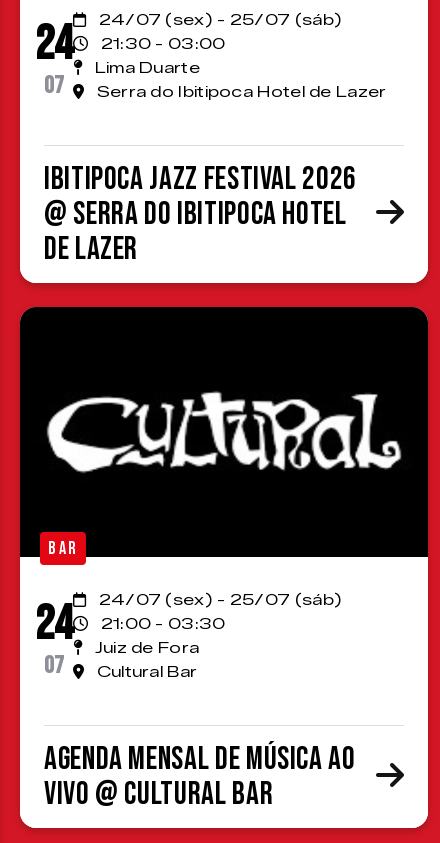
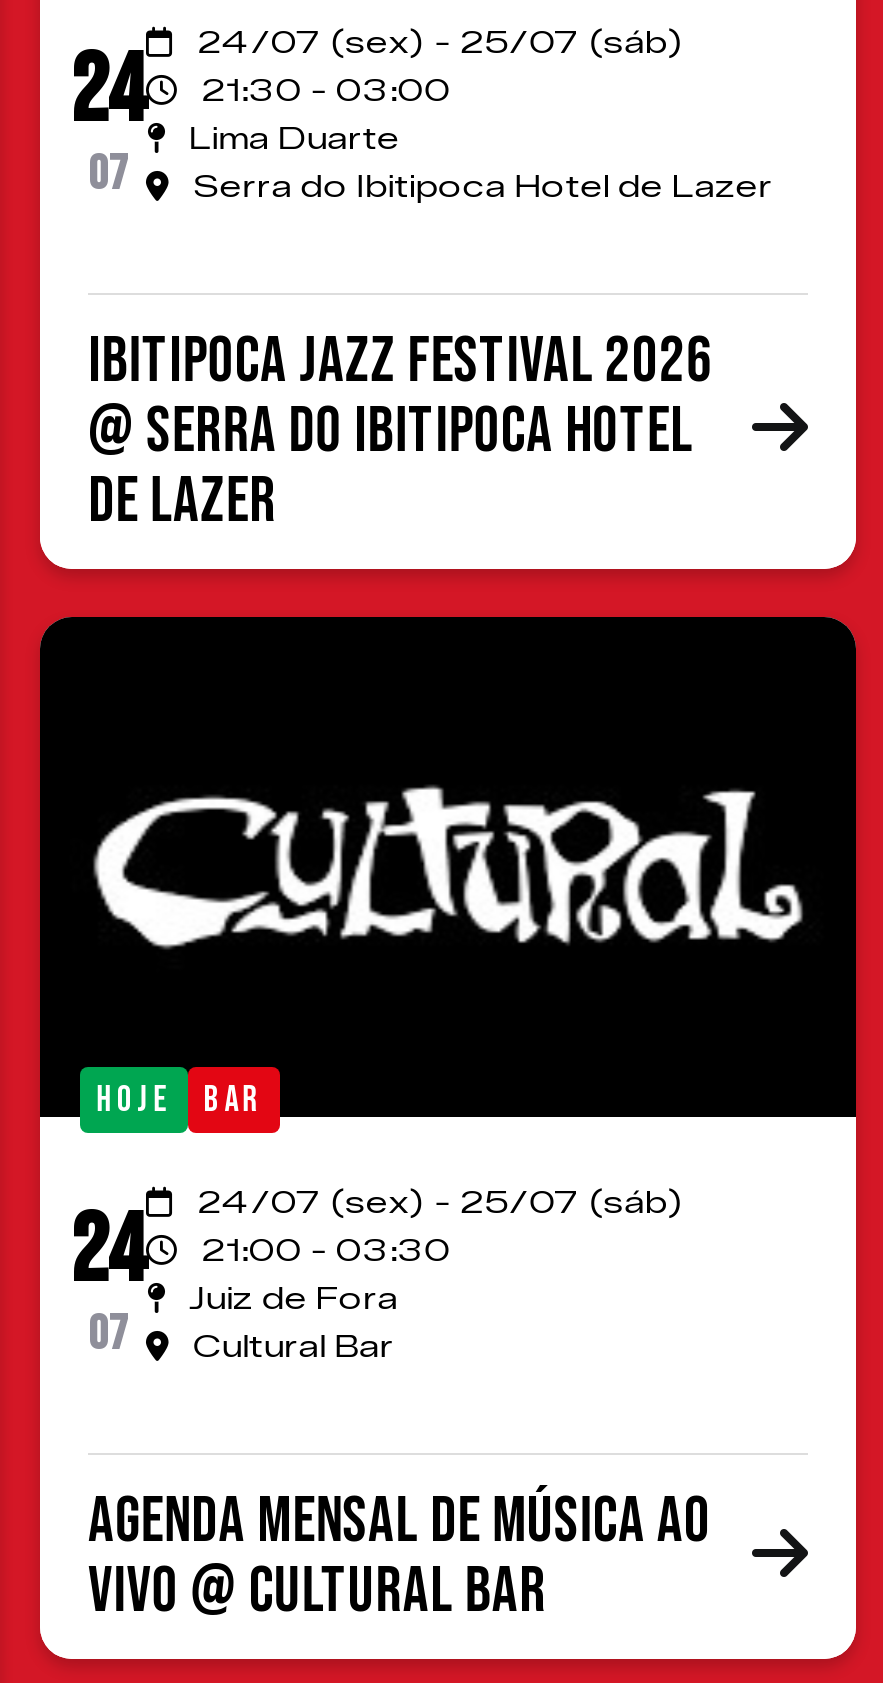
+ HOJE
